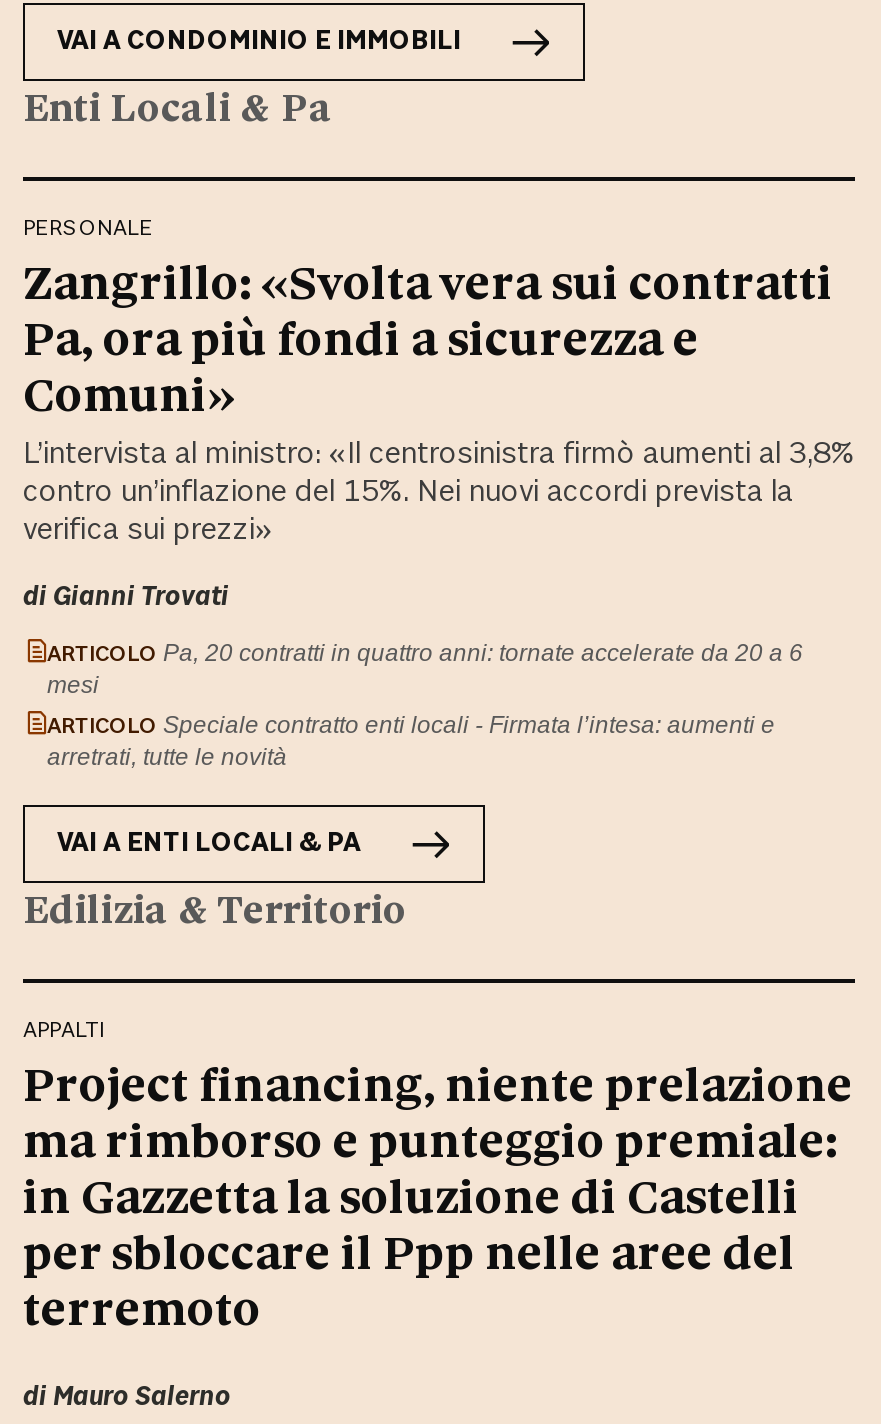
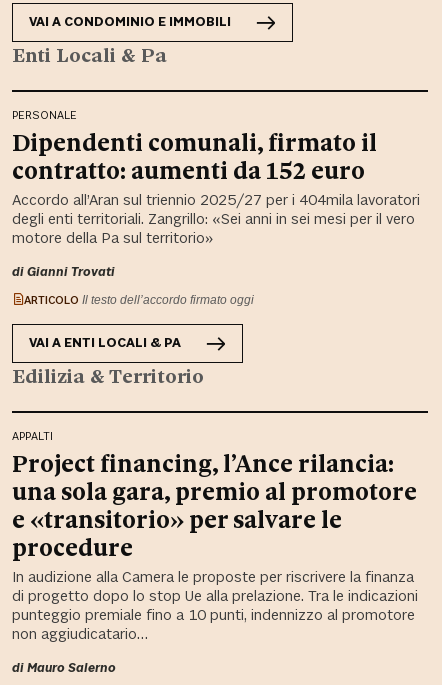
- Zangrillo: «Svolta vera sui contratti
- Pa, ora più fondi a sicurezza e
- Comuni»
- L’intervista al ministro: «Il centrosinistra firmò aumenti al 3,8%
- contro un’inflazione del 15%. Nei nuovi accordi prevista la
- verifica sui prezzi»
+ Dipendenti comunali, firmato il
+ contratto: aumenti da 152 euro
+ Accordo all’Aran sul triennio 2025/27 per i 404mila lavoratori
+ degli enti territoriali. Zangrillo: «Sei anni in sei mesi per il vero
+ motore della Pa sul territorio»

- ARTICOLO Pa, 20 contratti in quattro anni: tornate accelerate da 20 a 6
- mesi
- ARTICOLO Speciale contratto enti locali - Firmata l’intesa: aumenti e
- arretrati, tutte le novità
+ ARTICOLO Il testo dell’accordo firmato oggi

moved up: VAI A ENTI LOCALI & PA | Edilizia & Territorio | APPALTI

- Project financing, niente prelazione
- ma rimborso e punteggio premiale:
- in Gazzetta la soluzione di Castelli
- per sbloccare il Ppp nelle aree del
- terremoto
+ Project financing, l’Ance rilancia:
+ una sola gara, premio al promotore
+ e «transitorio» per salvare le
+ procedure
+ In audizione alla Camera le proposte per riscrivere la finanza
+ di progetto dopo lo stop Ue alla prelazione. Tra le indicazioni
+ punteggio premiale fino a 10 punti, indennizzo al promotore
+ non aggiudicatario…
